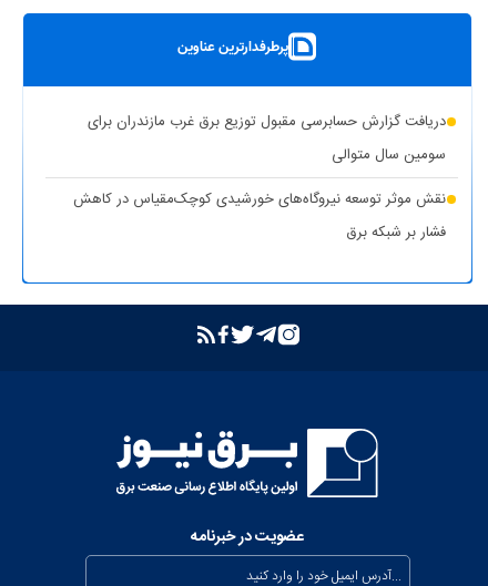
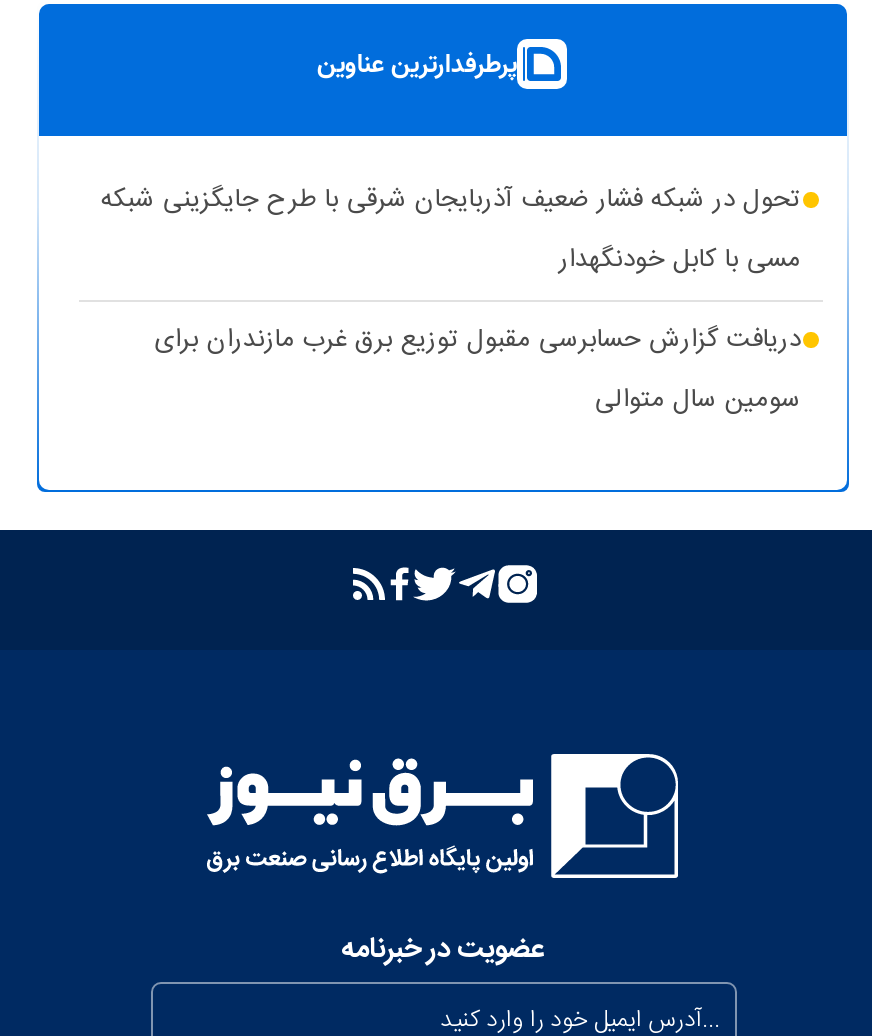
+ تحول در شبکه فشار ضعیف آذربایجان شرقی با طرح جایگزینی شبکه
+ مسی با کابل خودنگهدار

moved down: دریافت گزارش حسابرسی مقبول توزیع برق غرب مازندران برای | سومین سال متوالی

- نقش موثر توسعه نیروگاه‌های خورشیدی کوچک‌مقیاس در کاهش
- فشار بر شبکه برق
